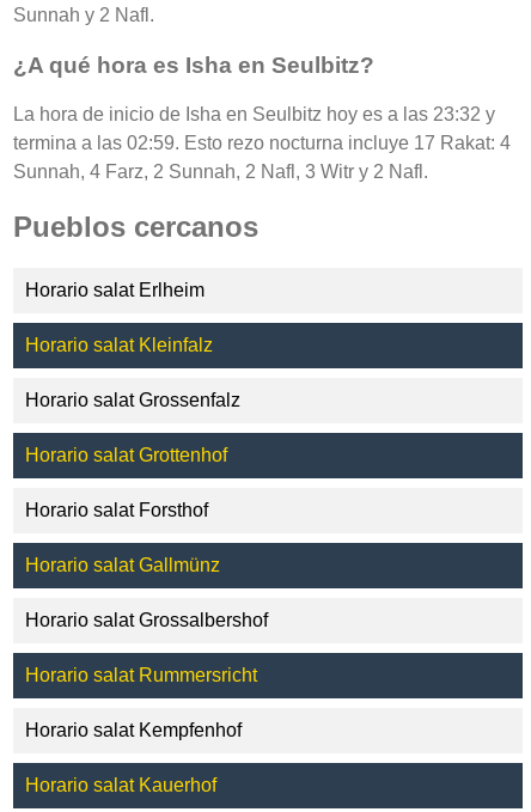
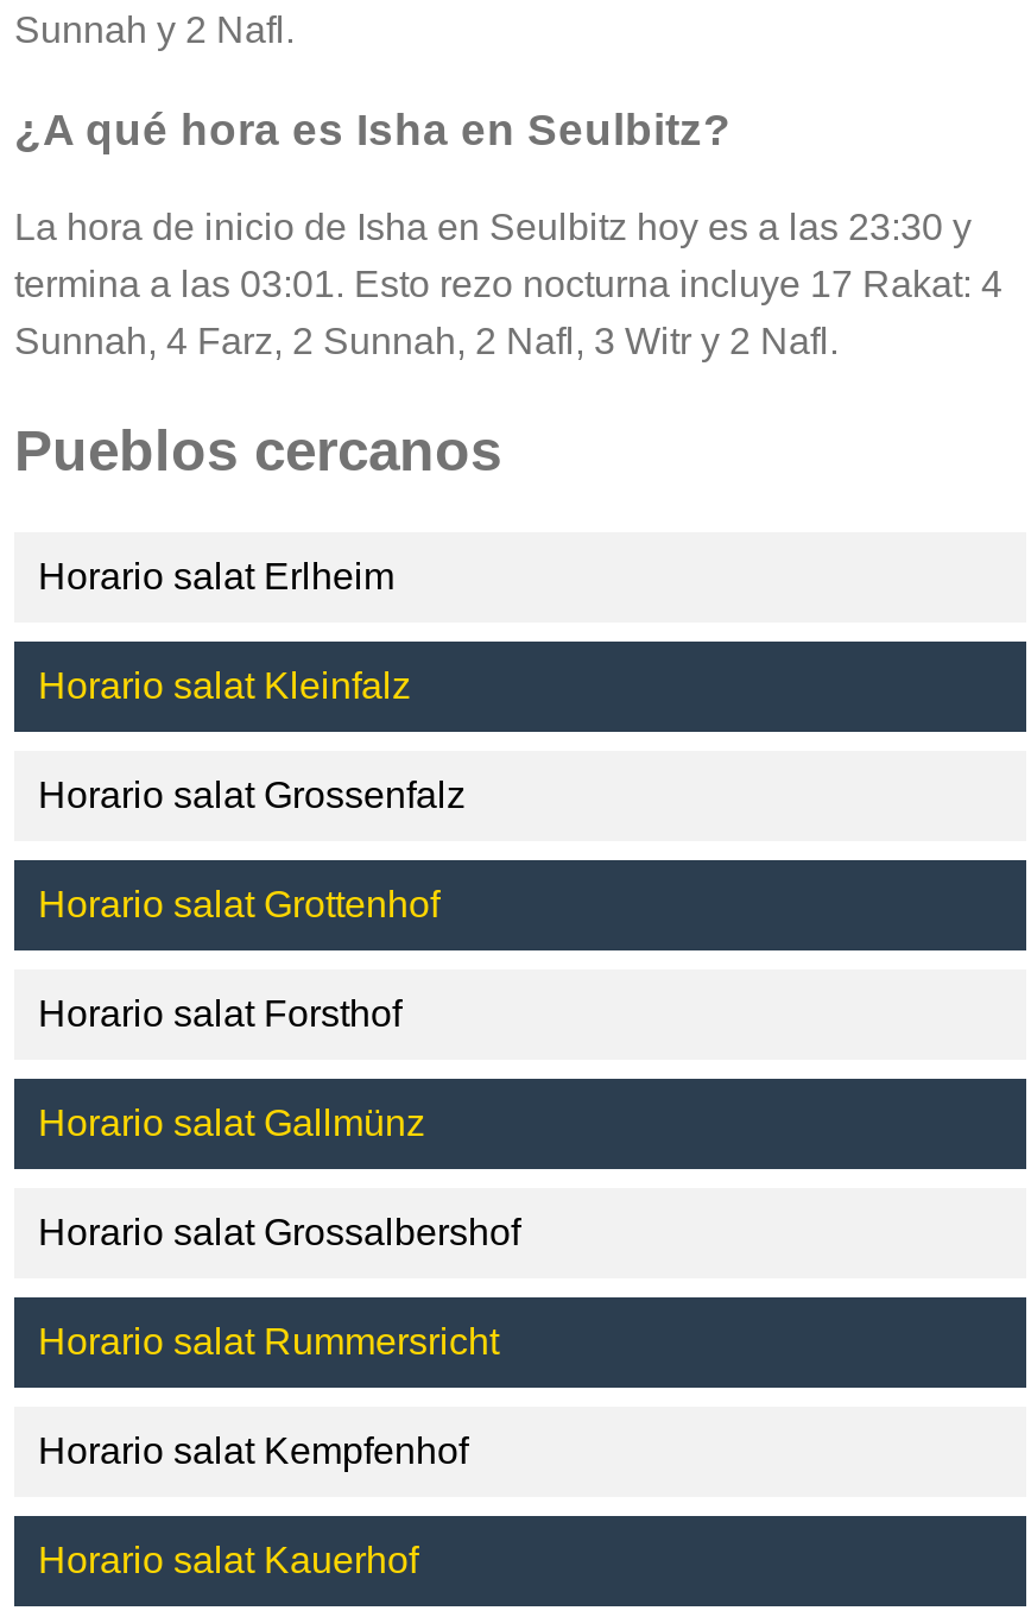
- La hora de inicio de Isha en Seulbitz hoy es a las 23:32 y
+ La hora de inicio de Isha en Seulbitz hoy es a las 23:30 y

- termina a las 02:59. Esto rezo nocturna incluye 17 Rakat: 4
+ termina a las 03:01. Esto rezo nocturna incluye 17 Rakat: 4
